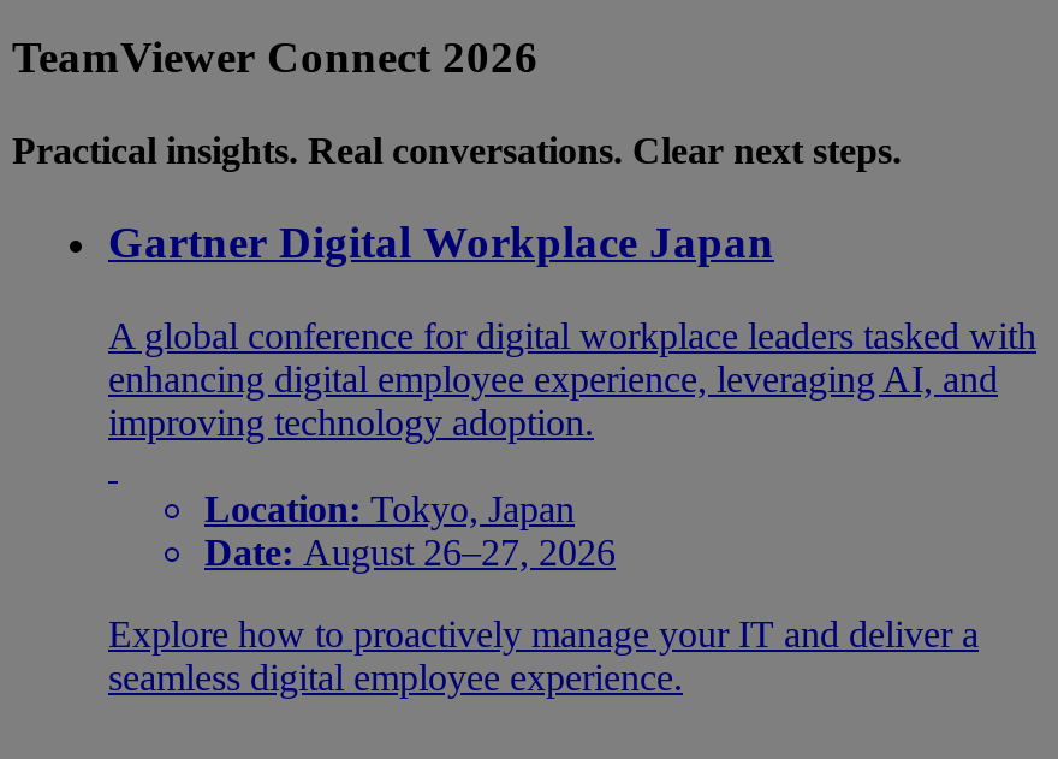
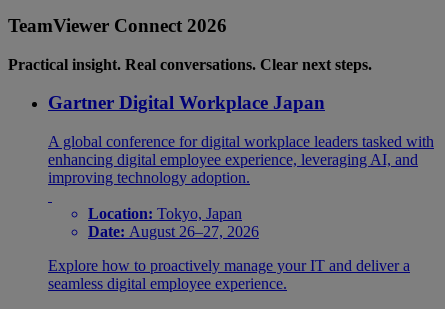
- Practical insights. Real conversations. Clear next steps.
+ Practical insight. Real conversations. Clear next steps.
